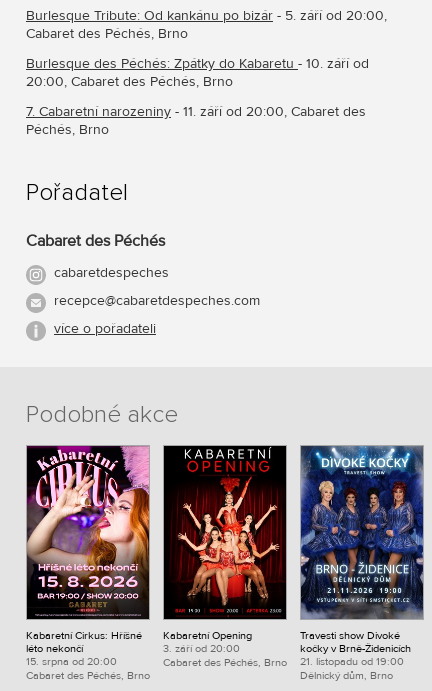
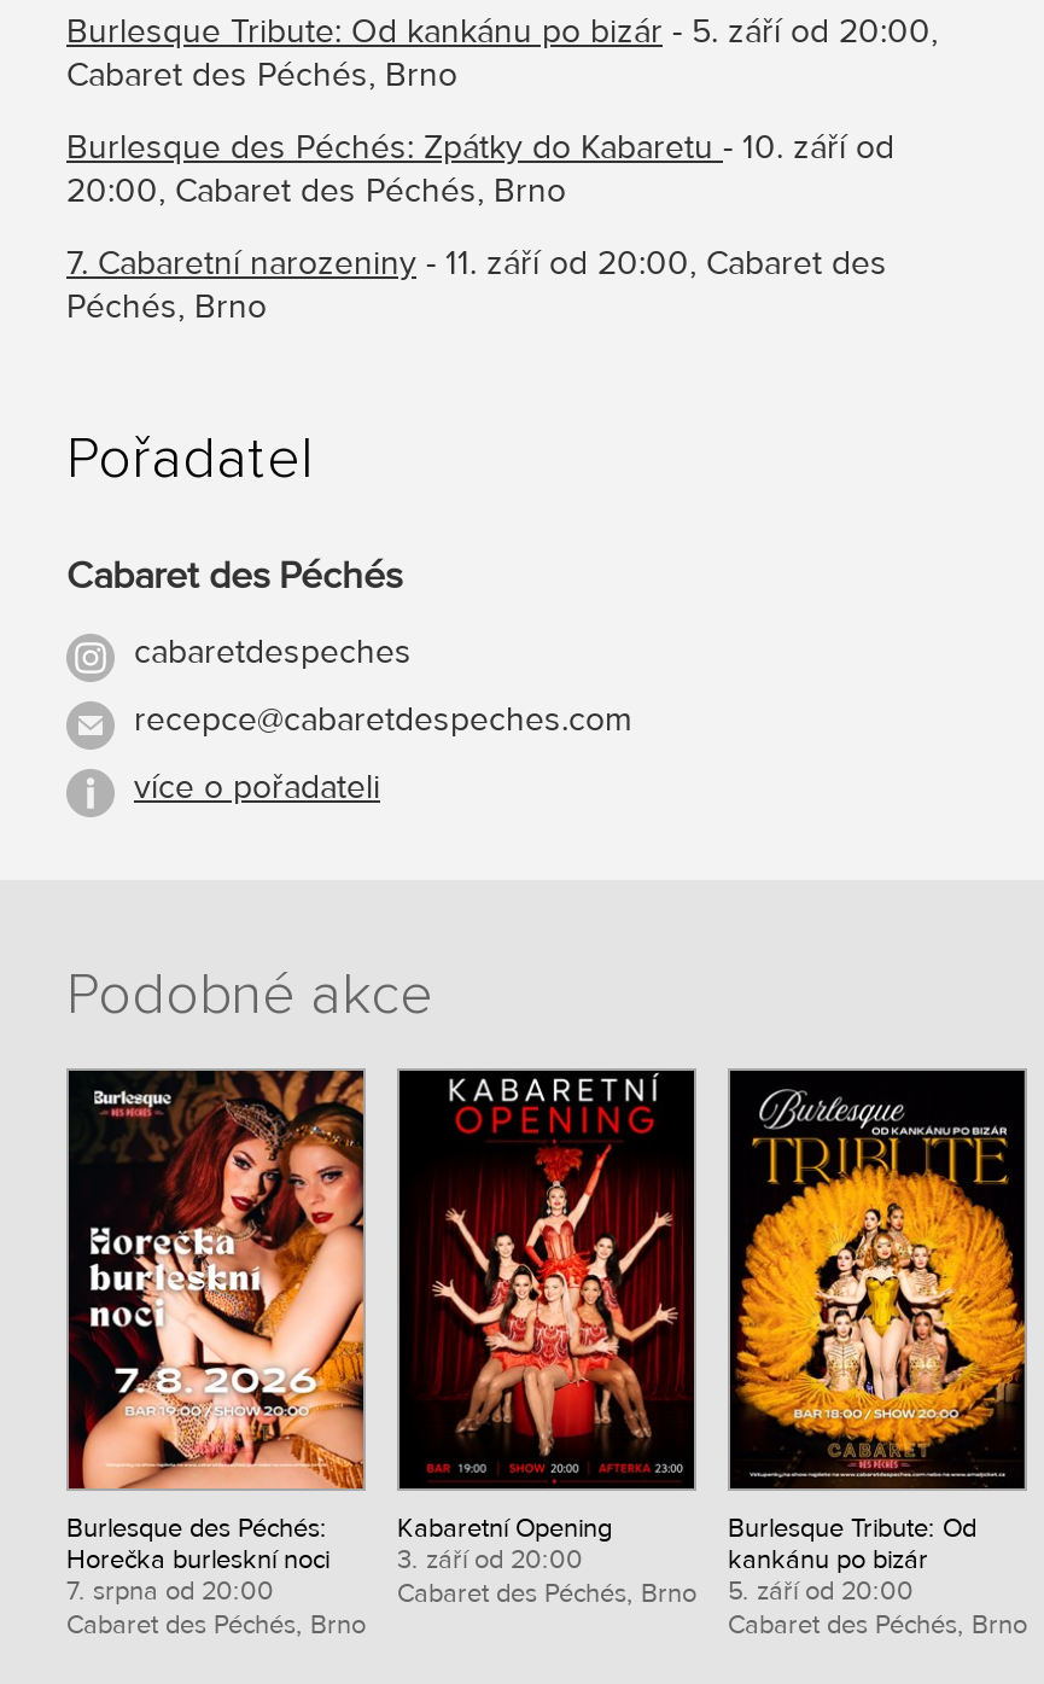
- [image]
- Kabaretní Cirkus: Hříšné
- léto nekončí
- 15. srpna od 20:00
+ [image]
+ Burlesque des Péchés:
+ Horečka burleskní noci
+ 7. srpna od 20:00

- [image]
- Travesti show Divoké
- kočky v Brně-Židenicích
- 21. listopadu od 19:00
- Dělnický dům, Brno
+ [image]
+ Burlesque Tribute: Od
+ kankánu po bizár
+ 5. září od 20:00
+ Cabaret des Péchés, Brno
